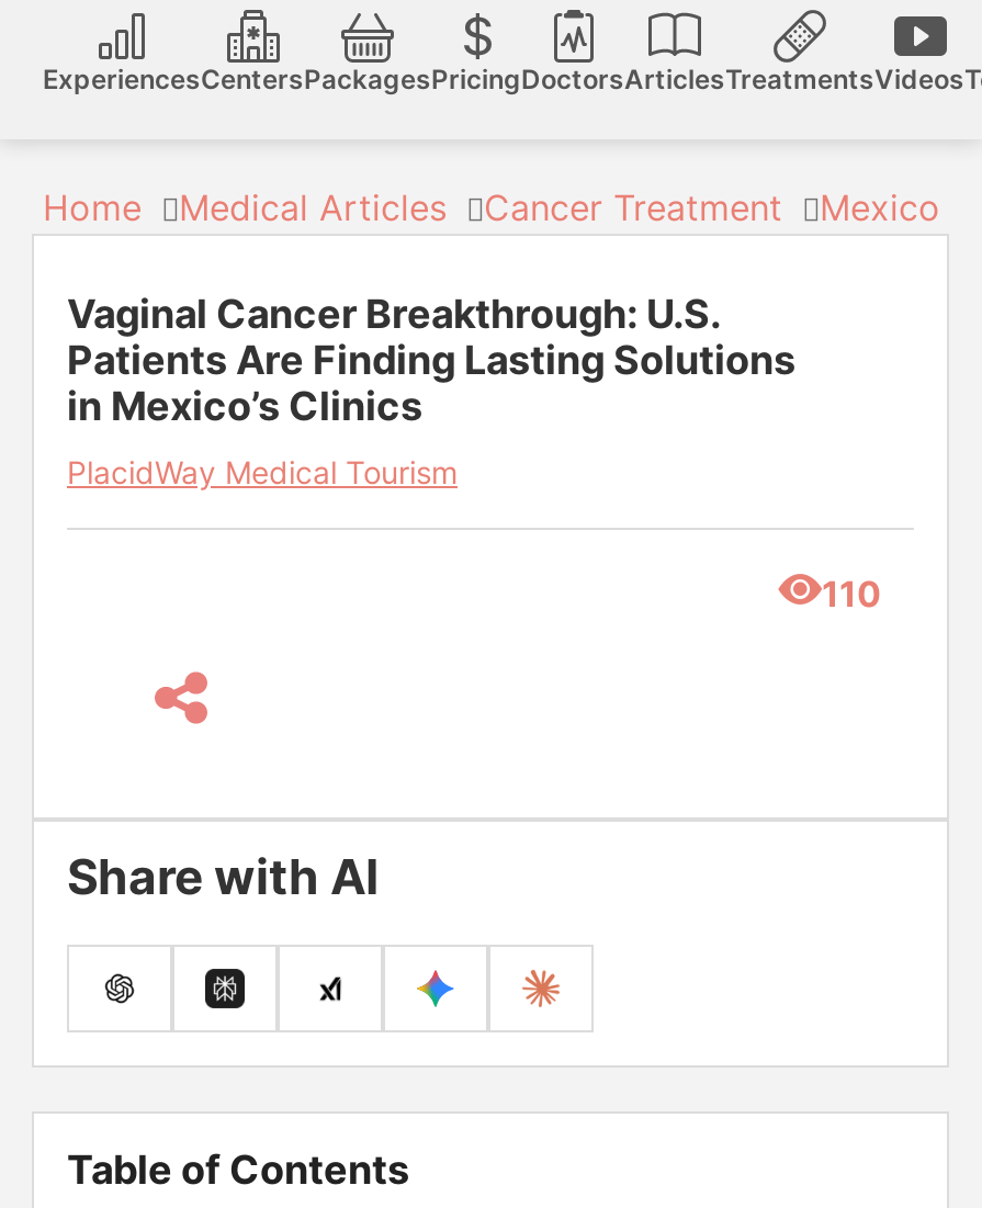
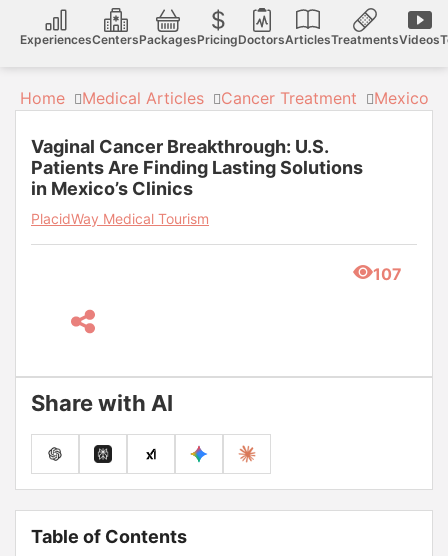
- 110
+ 107
